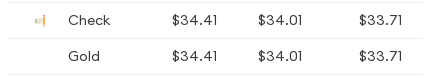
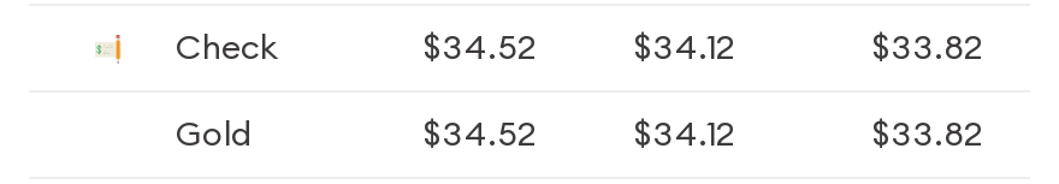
- $34.41
+ $34.52

- $34.01
+ $34.12

- $33.71
+ $33.82

- $34.41
+ $34.52

- $34.01
+ $34.12

- $33.71
+ $33.82
